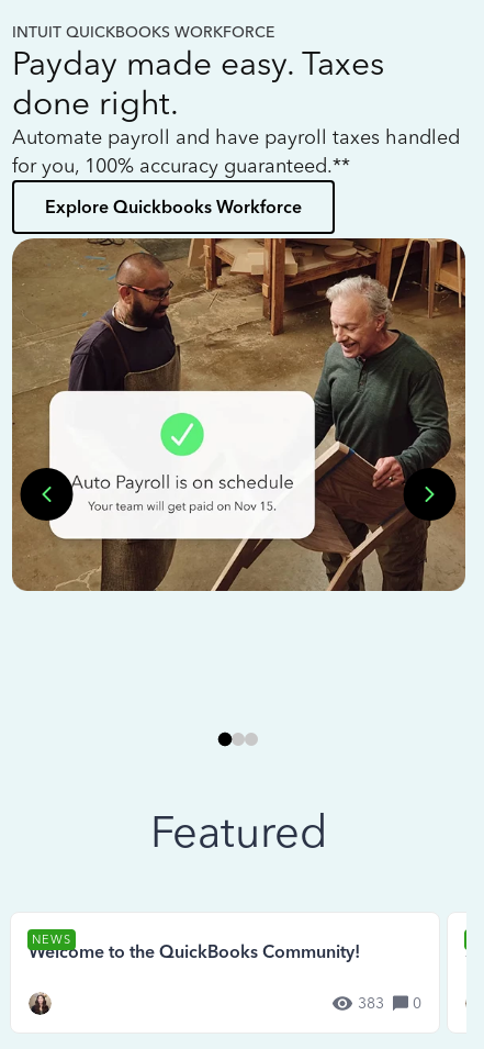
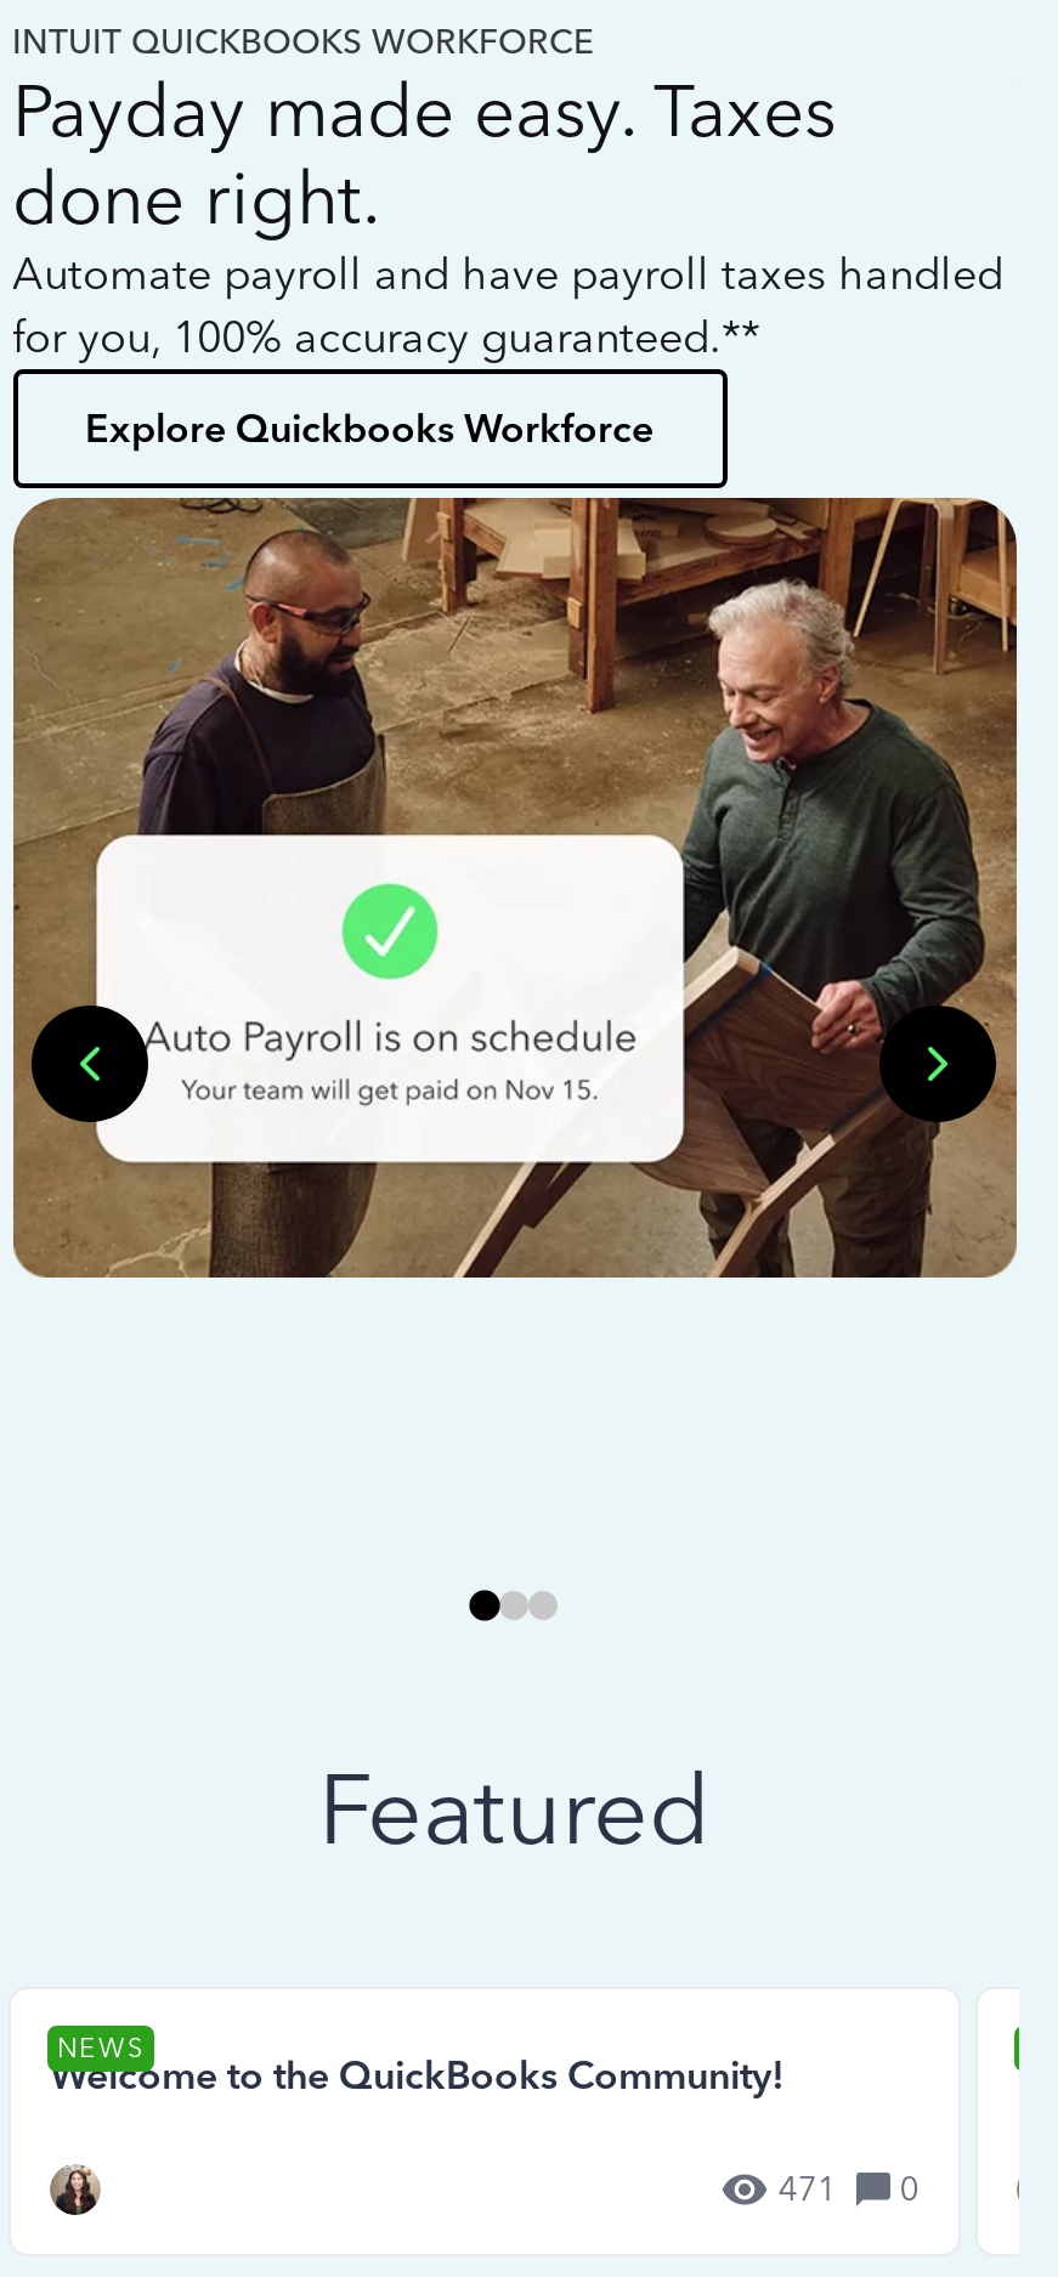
- 383 0
+ 471 0
